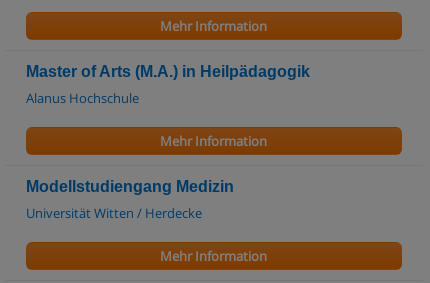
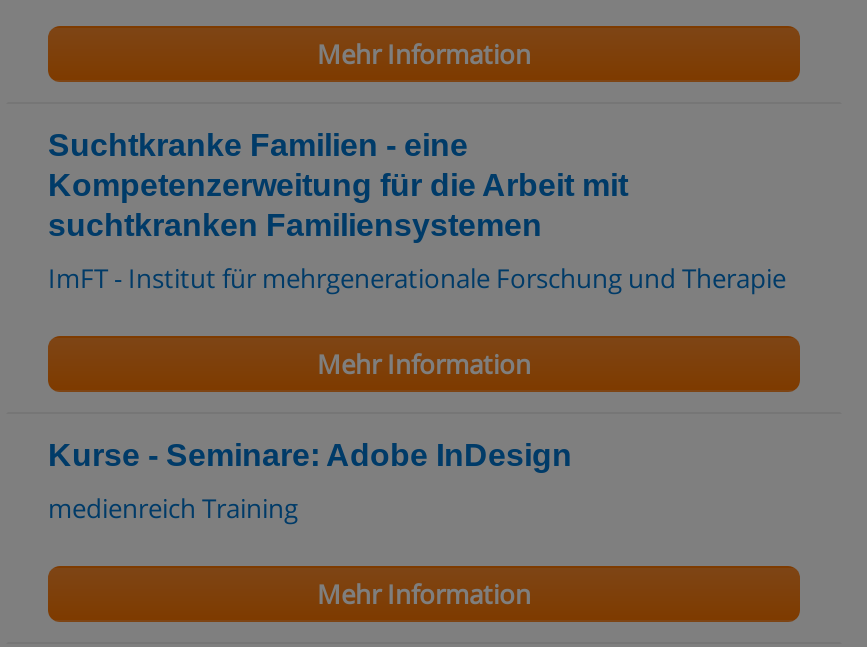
- Master of Arts (M.A.) in Heilpädagogik
+ Suchtkranke Familien - eine
+ Kompetenzerweitung für die Arbeit mit
+ suchtkranken Familiensystemen

- Alanus Hochschule
+ ImFT - Institut für mehrgenerationale Forschung und Therapie

- Modellstudiengang Medizin
+ Kurse - Seminare: Adobe InDesign

- Universität Witten / Herdecke
+ medienreich Training
